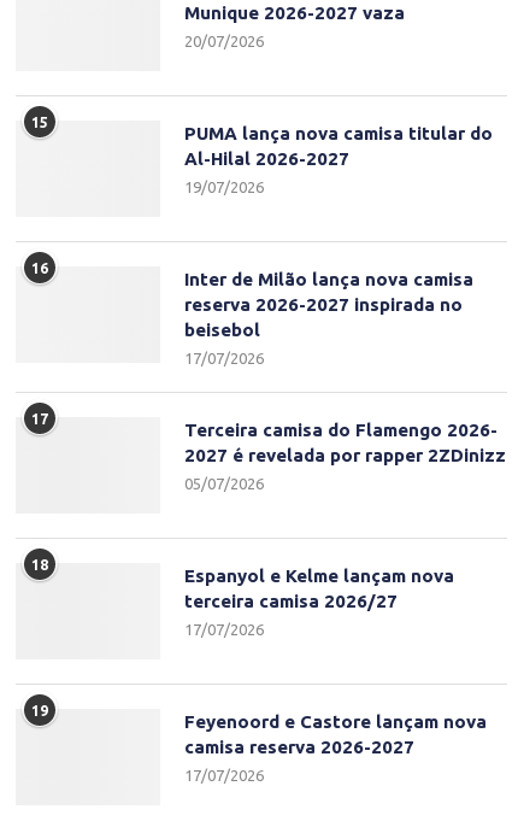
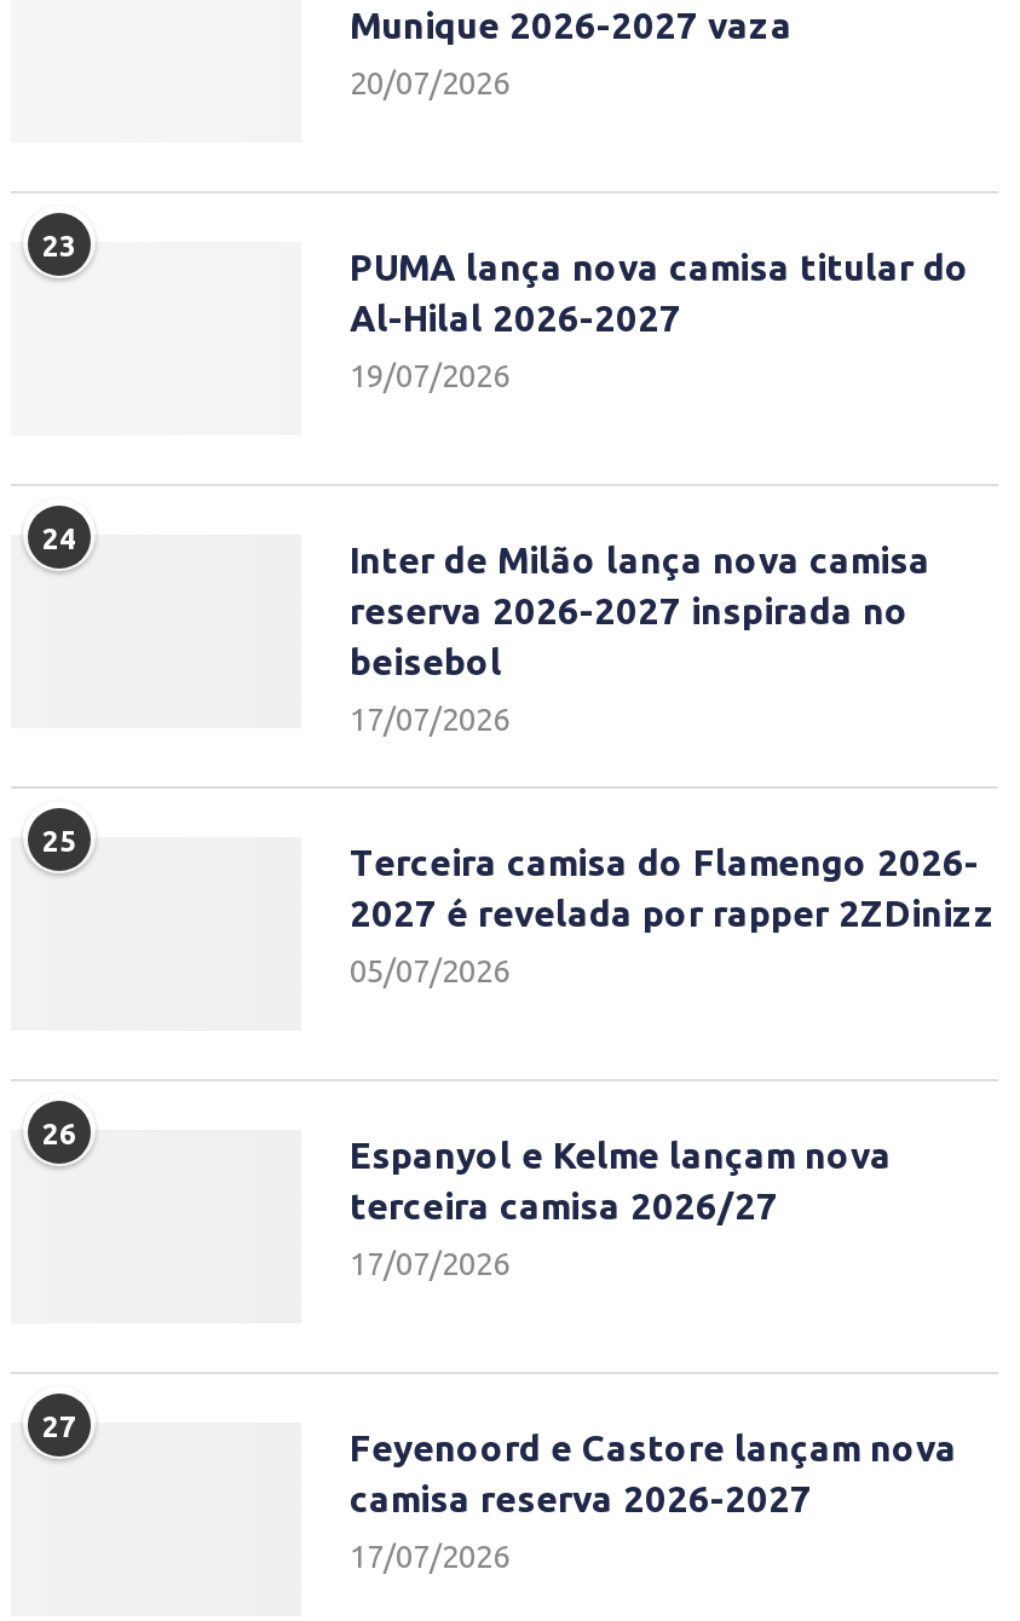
- 15
+ 23

- 16
+ 24

- 17
+ 25

- 18
+ 26

- 19
+ 27
